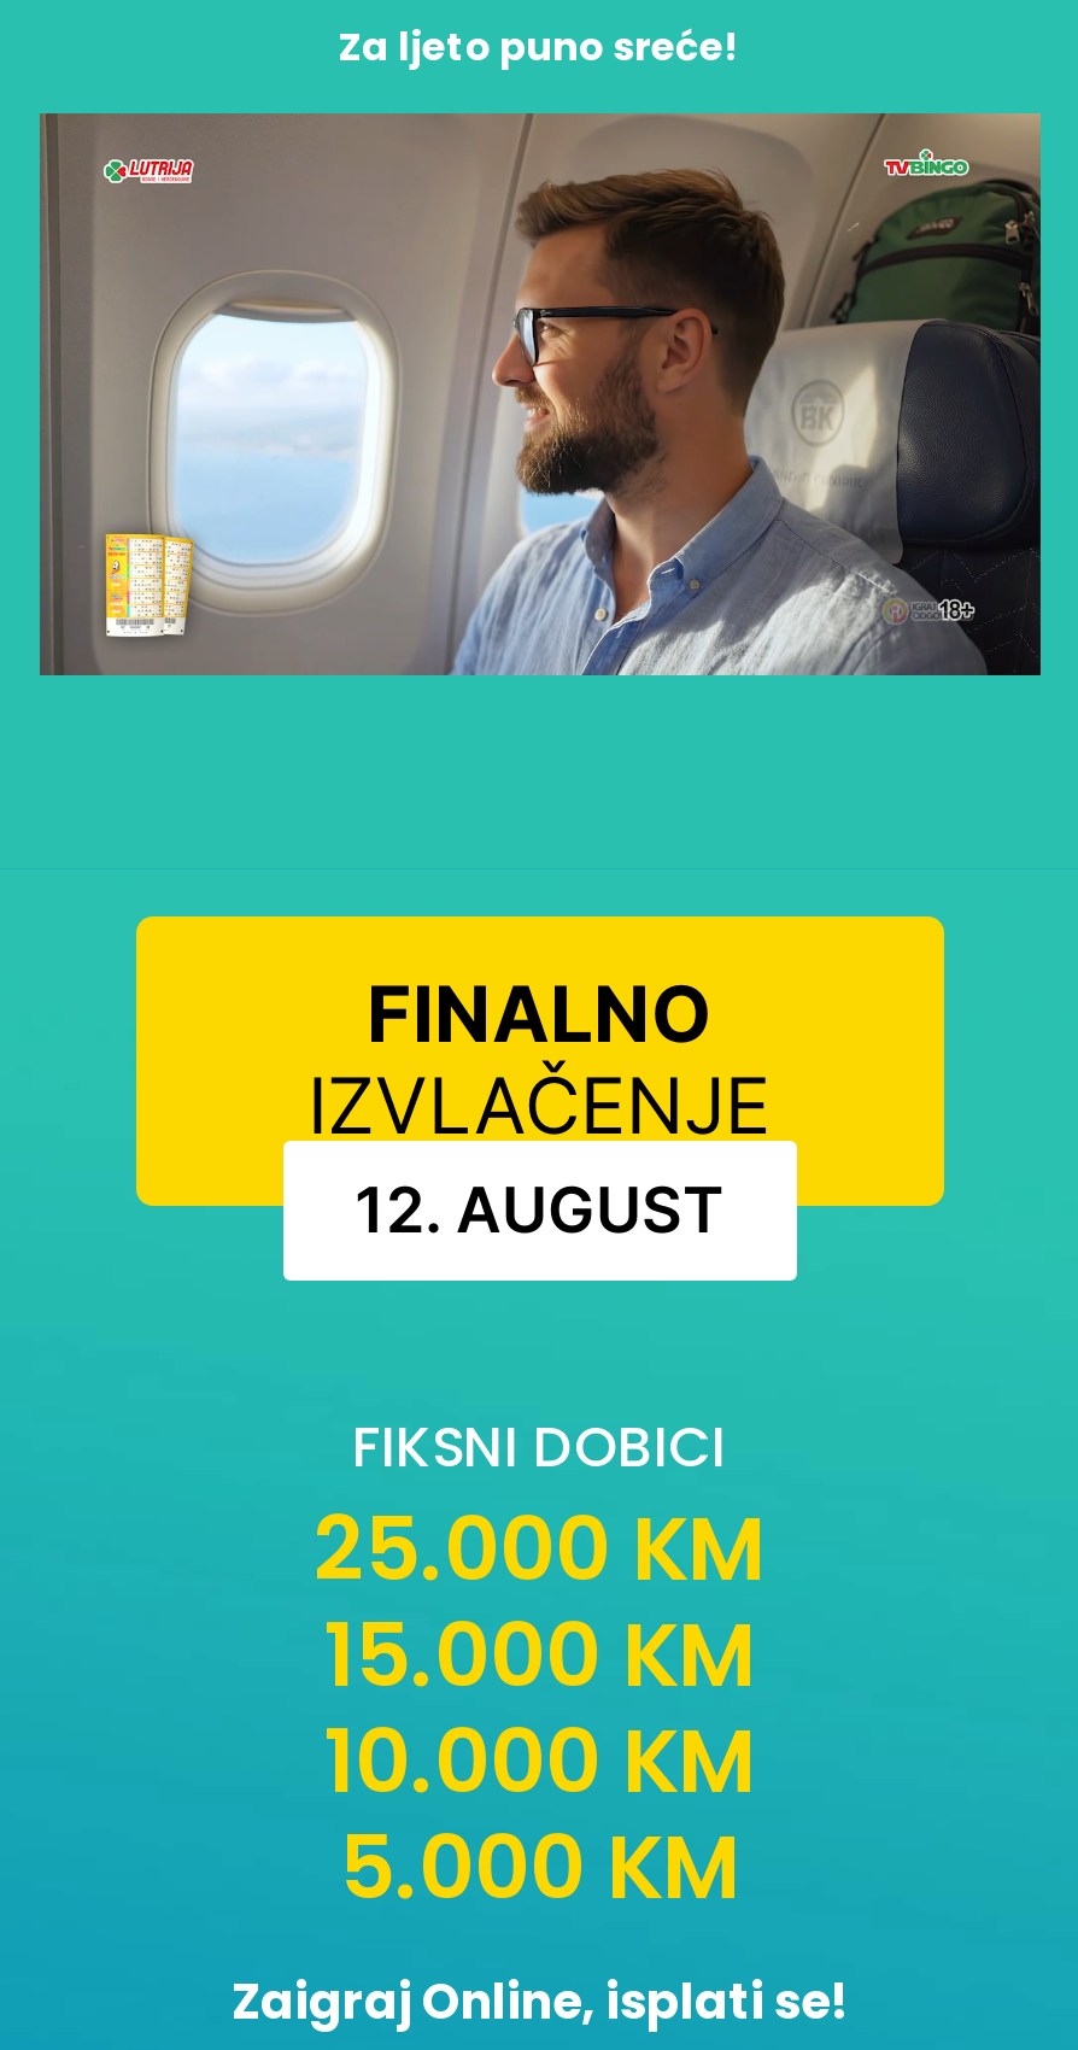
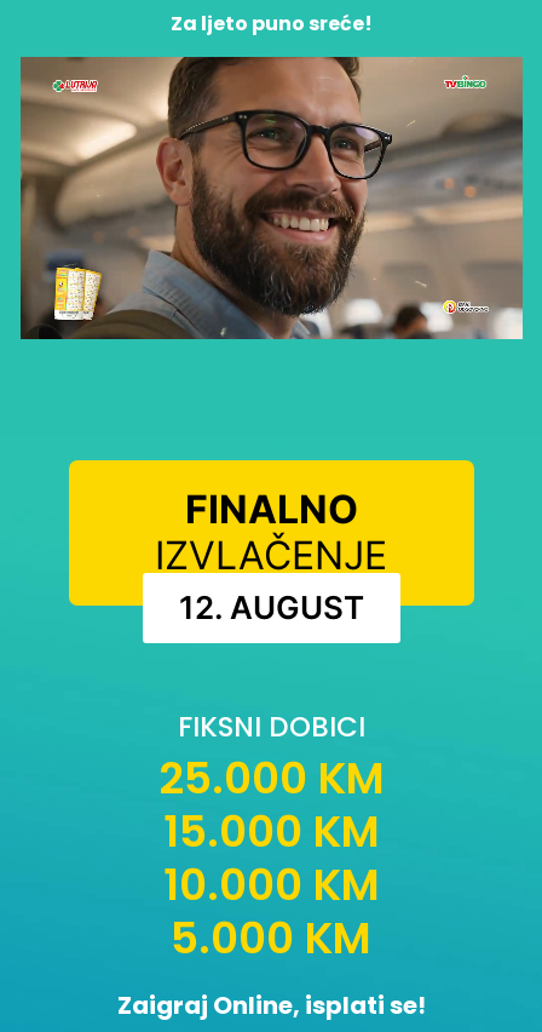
- [image]
+ [image]
